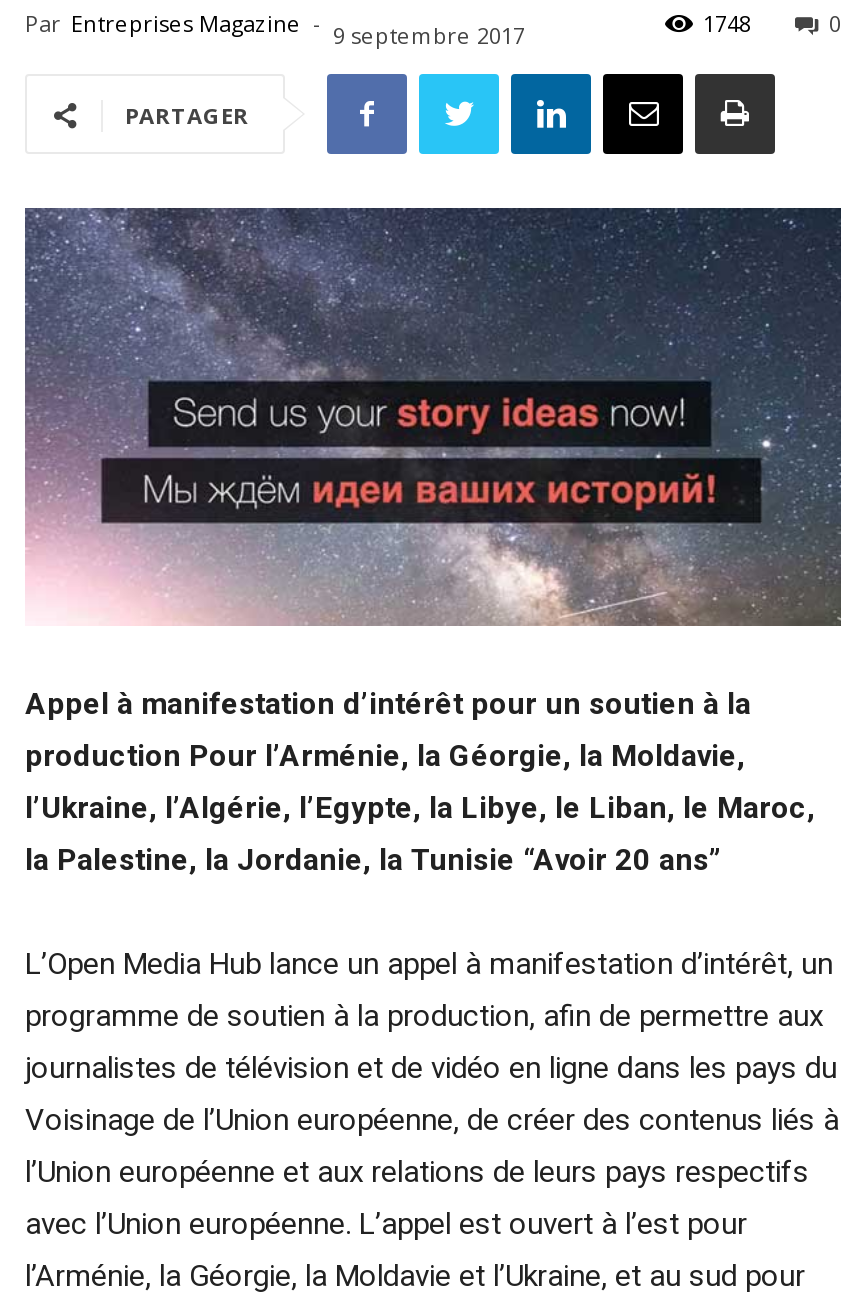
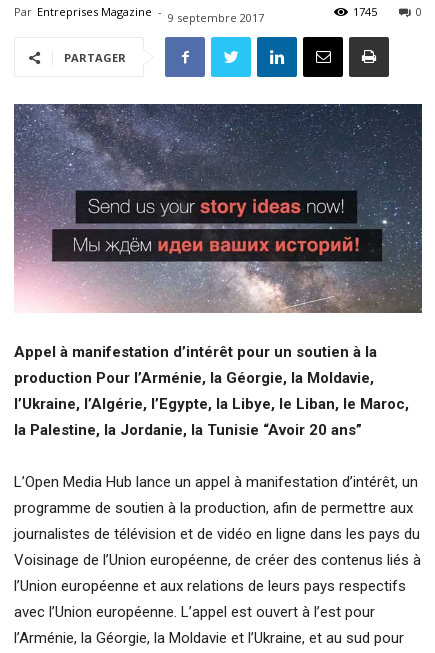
- 1748
+ 1745
